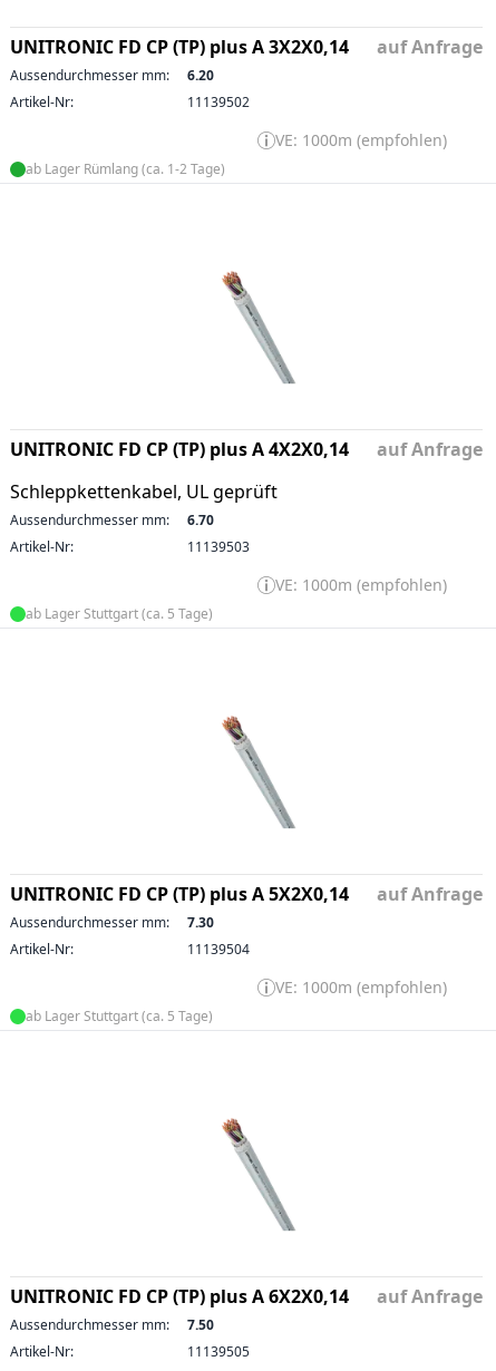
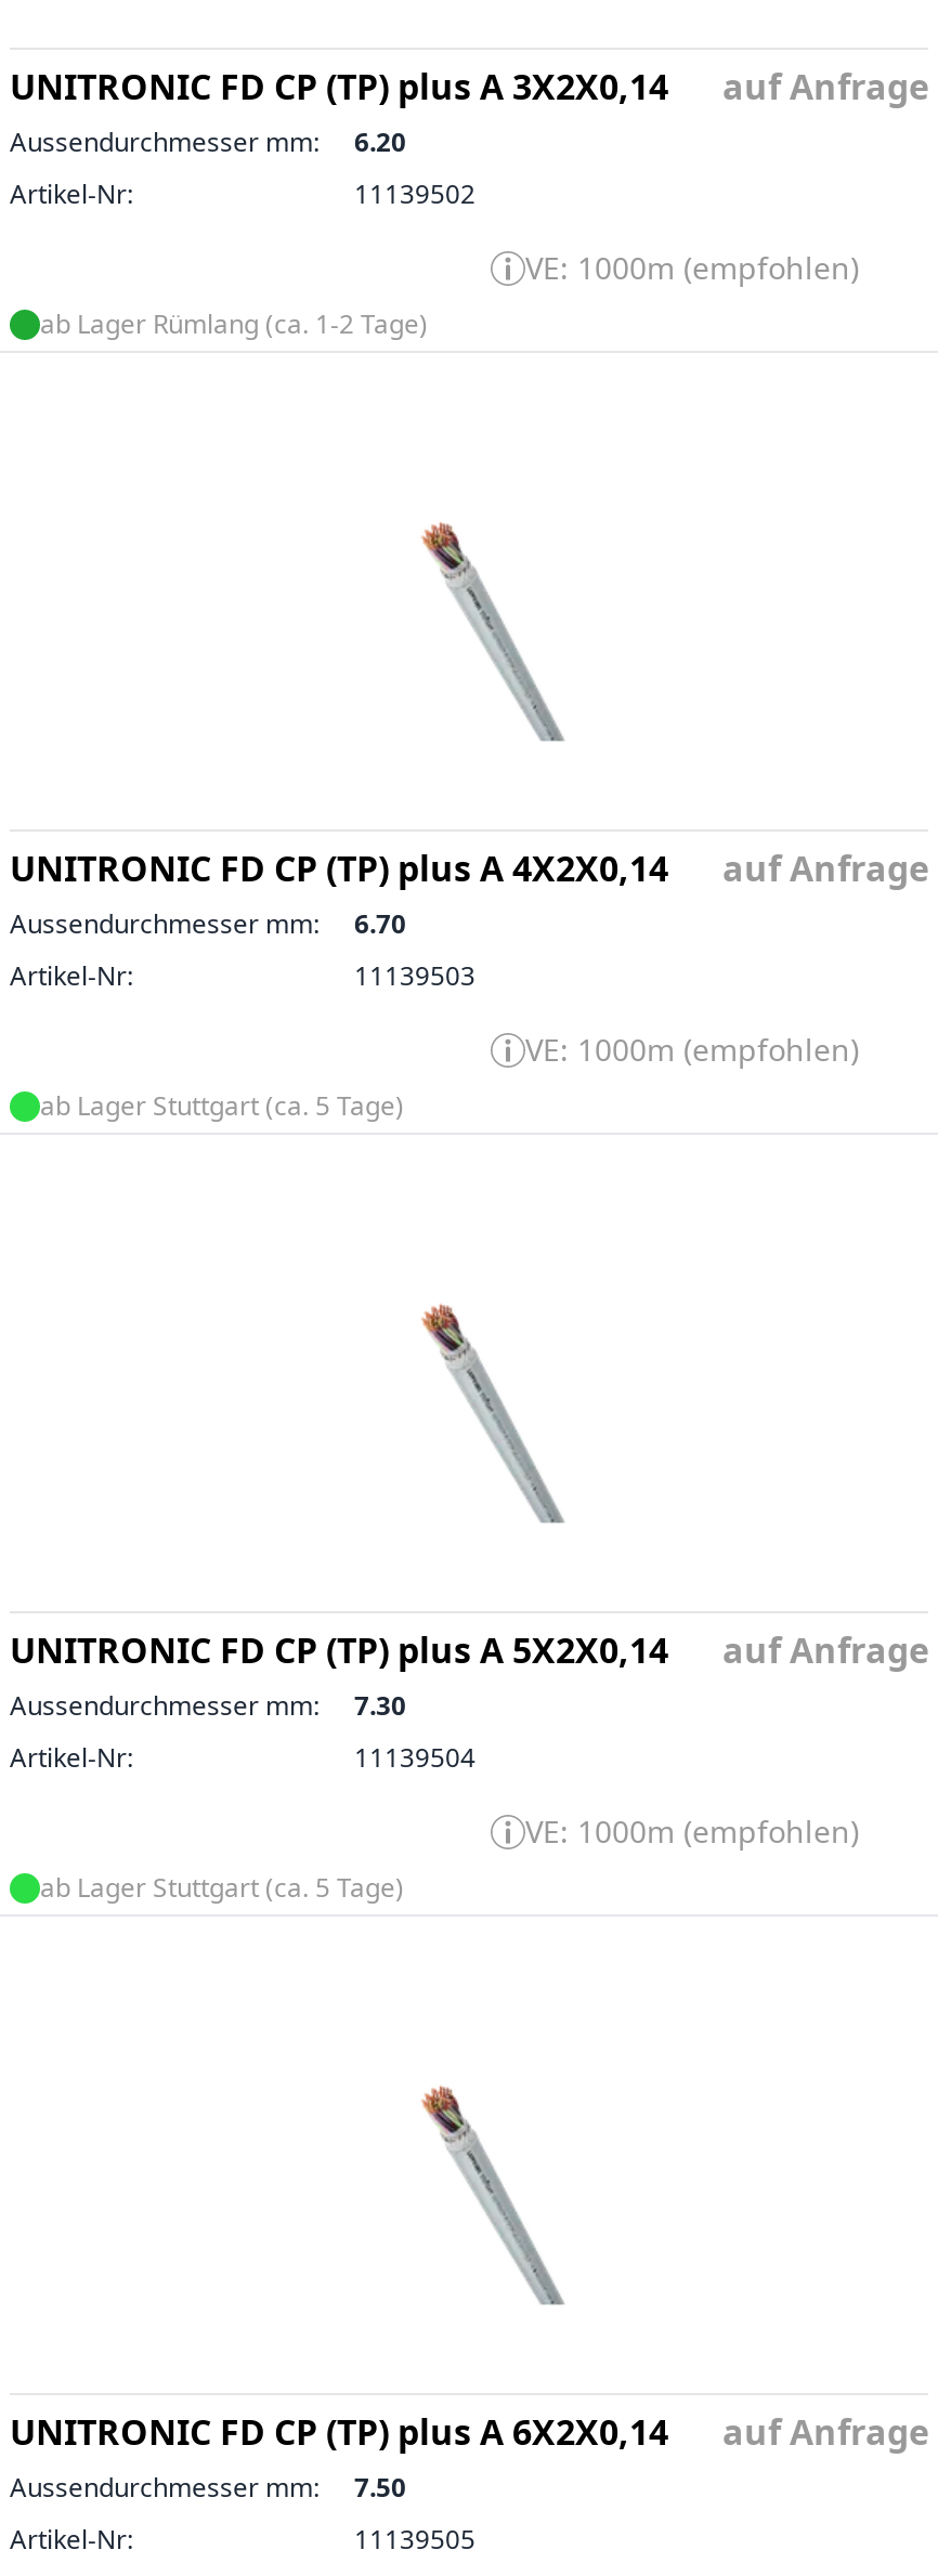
- Schleppkettenkabel, UL geprüft
